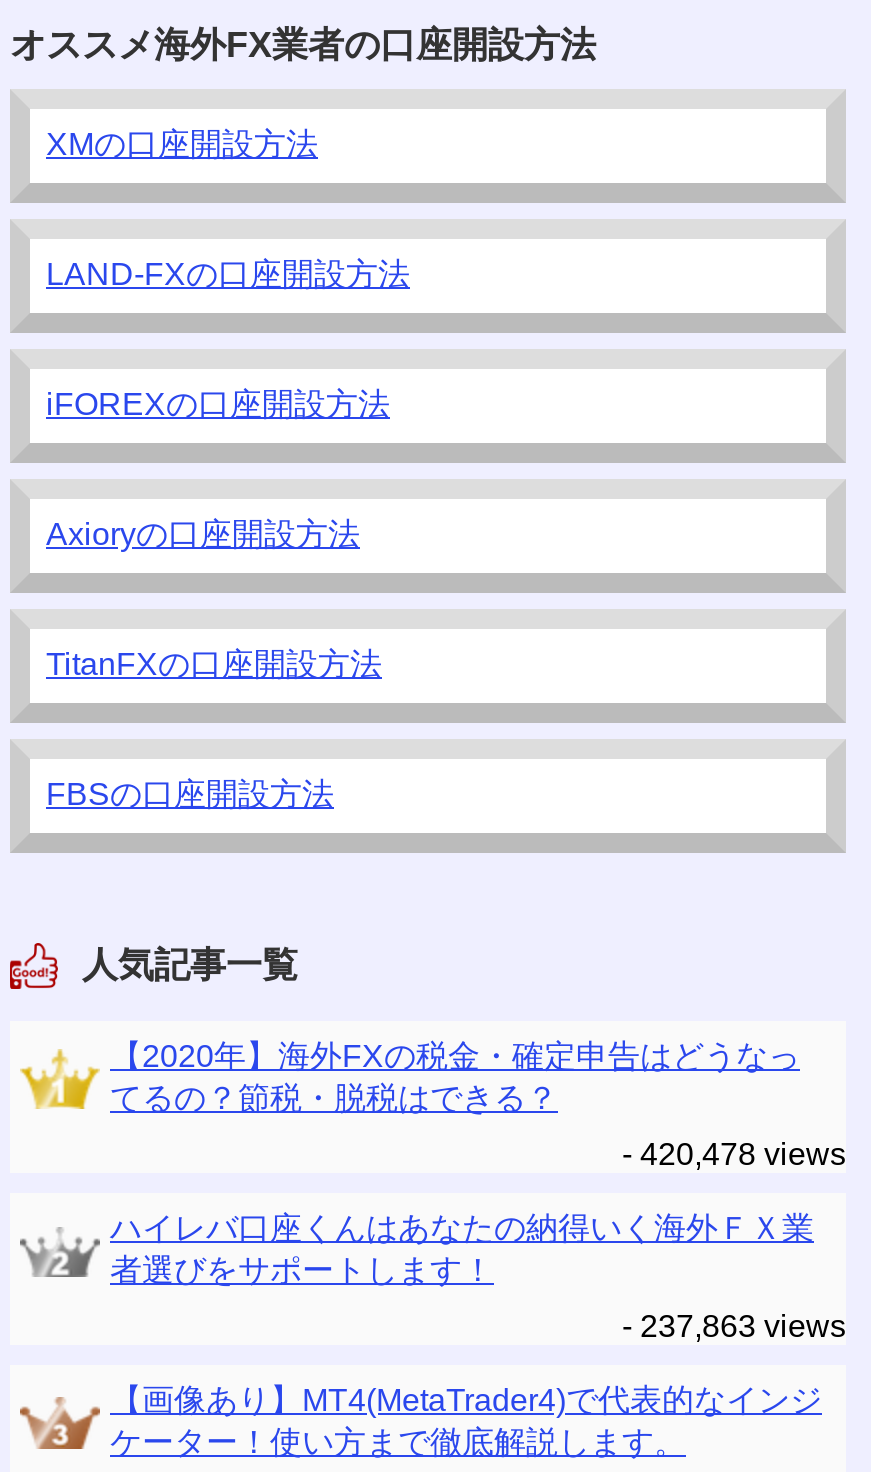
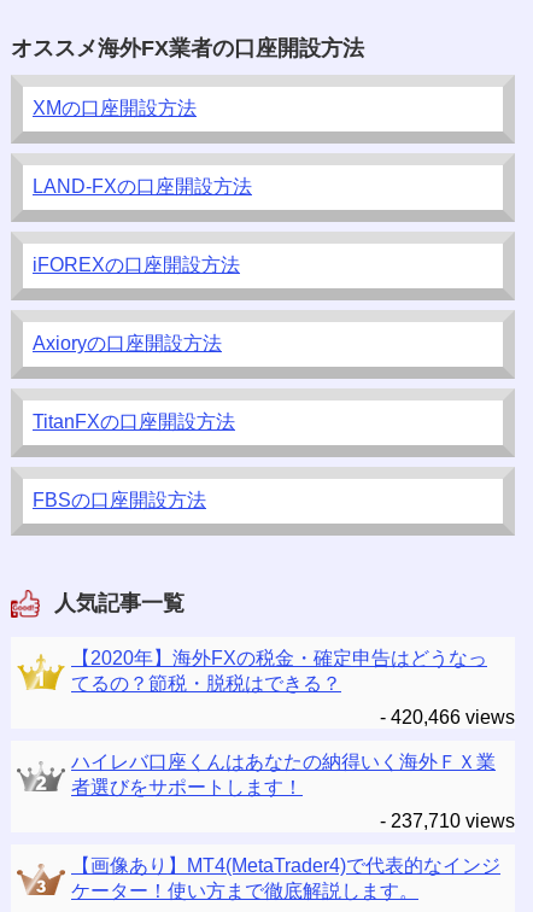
- - 420,478 views
+ - 420,466 views

- - 237,863 views
+ - 237,710 views
